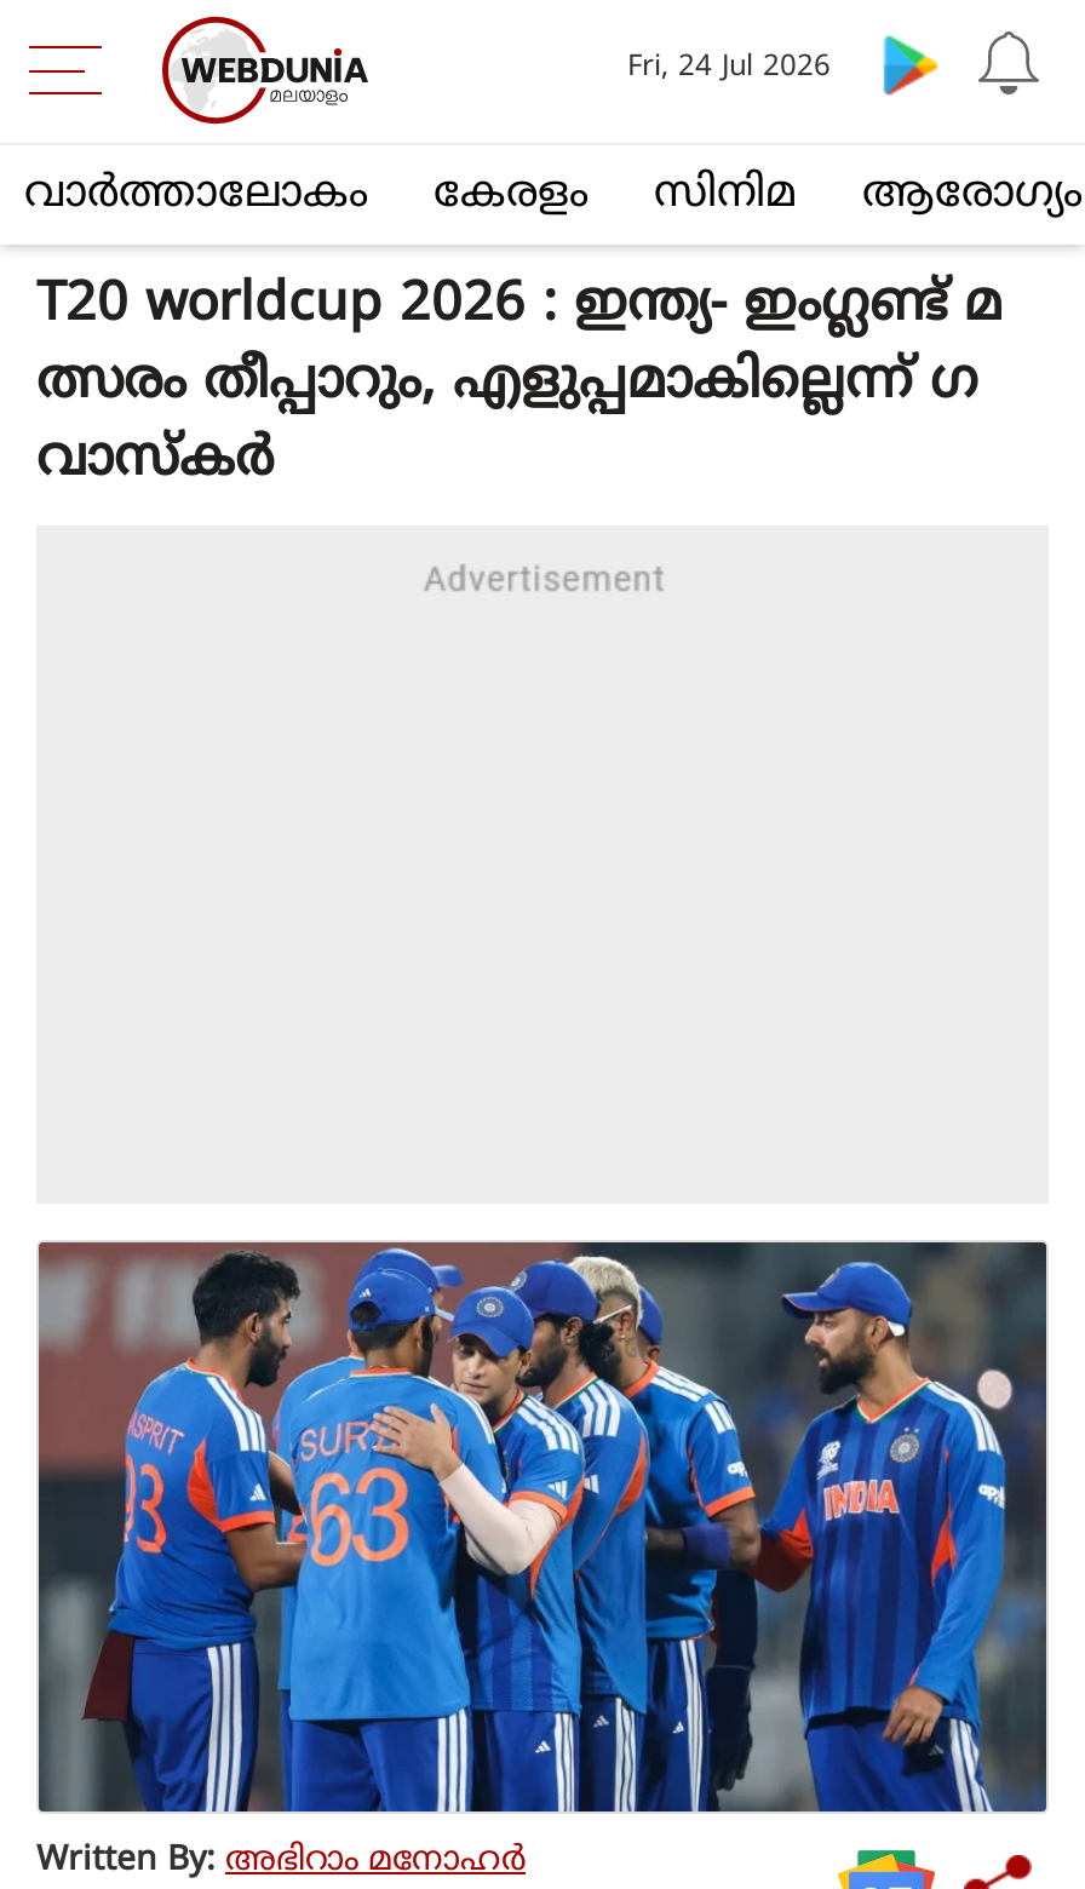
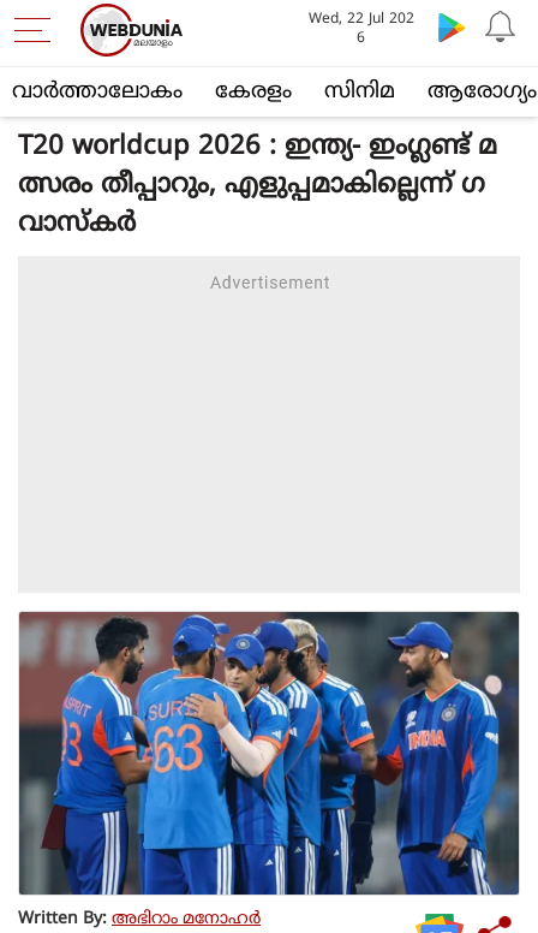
- Fri, 24 Jul 2026
+ Wed, 22 Jul 202
+ 6
